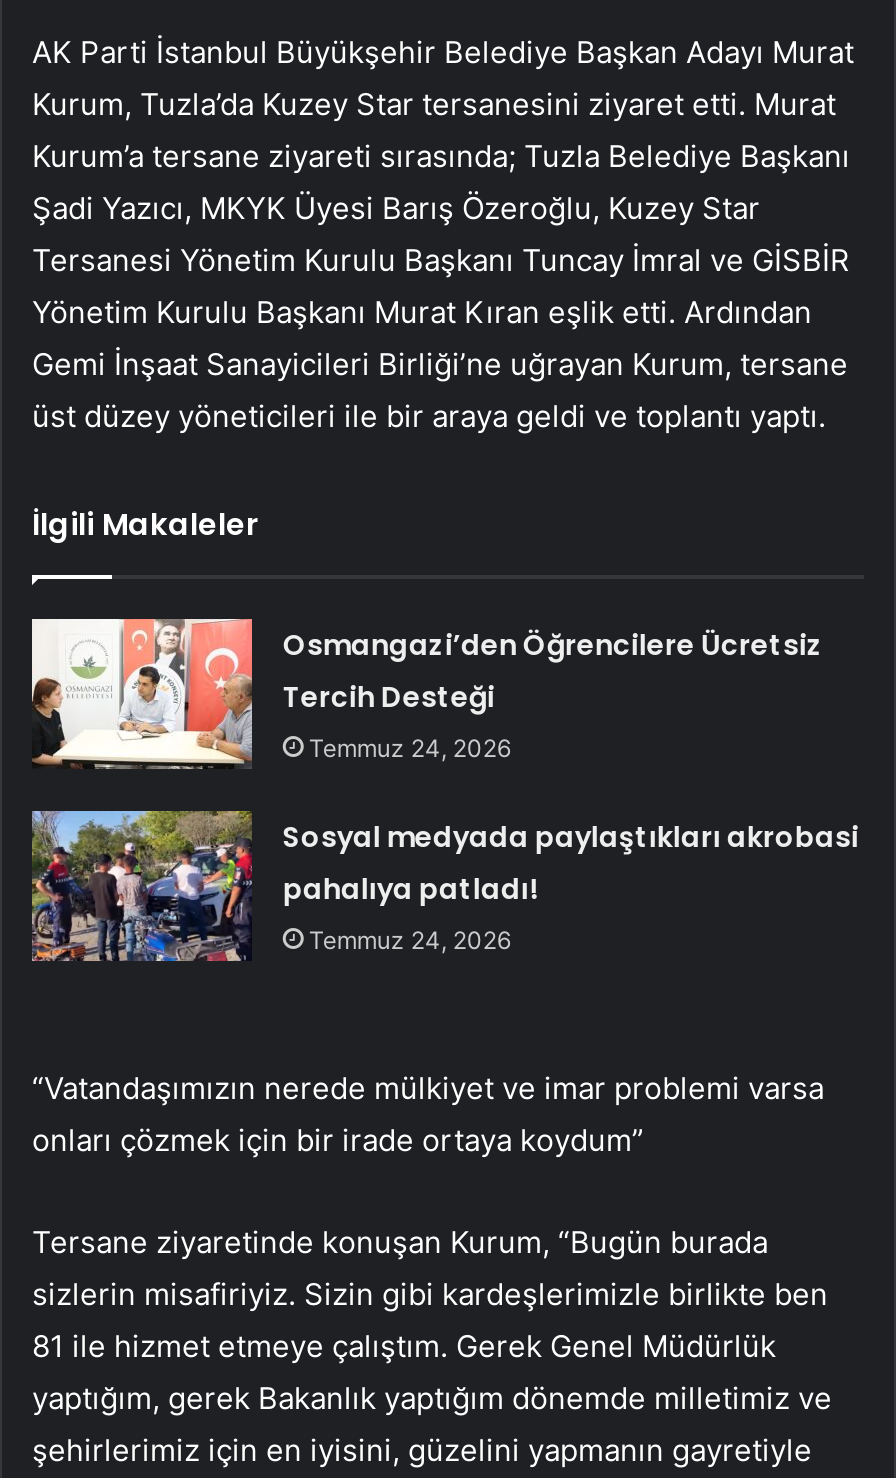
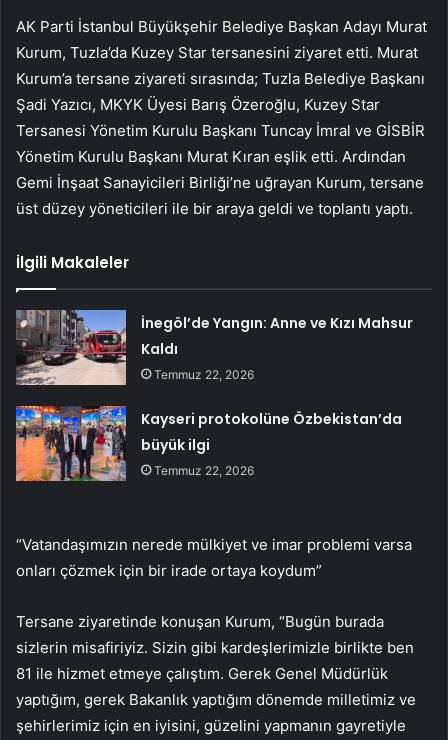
- [image]
- Osmangazi’den Öğrencilere Ücretsiz
- Tercih Desteği
- Temmuz 24, 2026
+ [image]
+ İnegöl’de Yangın: Anne ve Kızı Mahsur
+ Kaldı
+ Temmuz 22, 2026

- [image]
- Sosyal medyada paylaştıkları akrobasi
- pahalıya patladı!
- Temmuz 24, 2026
+ [image]
+ Kayseri protokolüne Özbekistan’da
+ büyük ilgi
+ Temmuz 22, 2026
